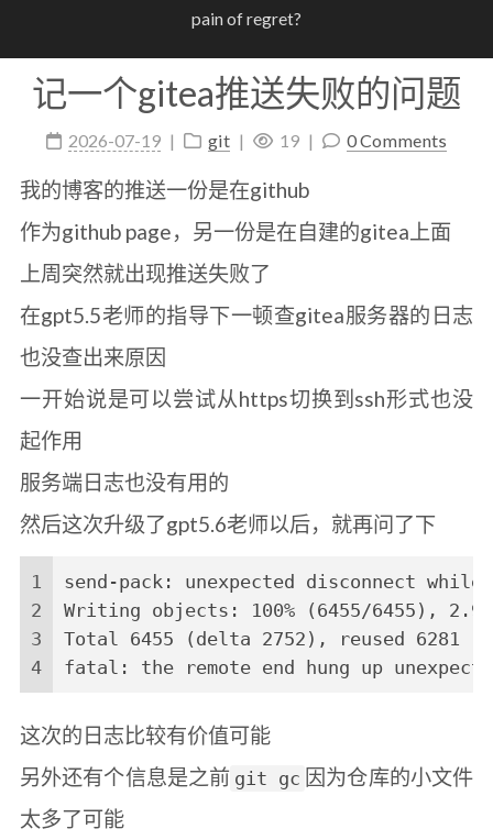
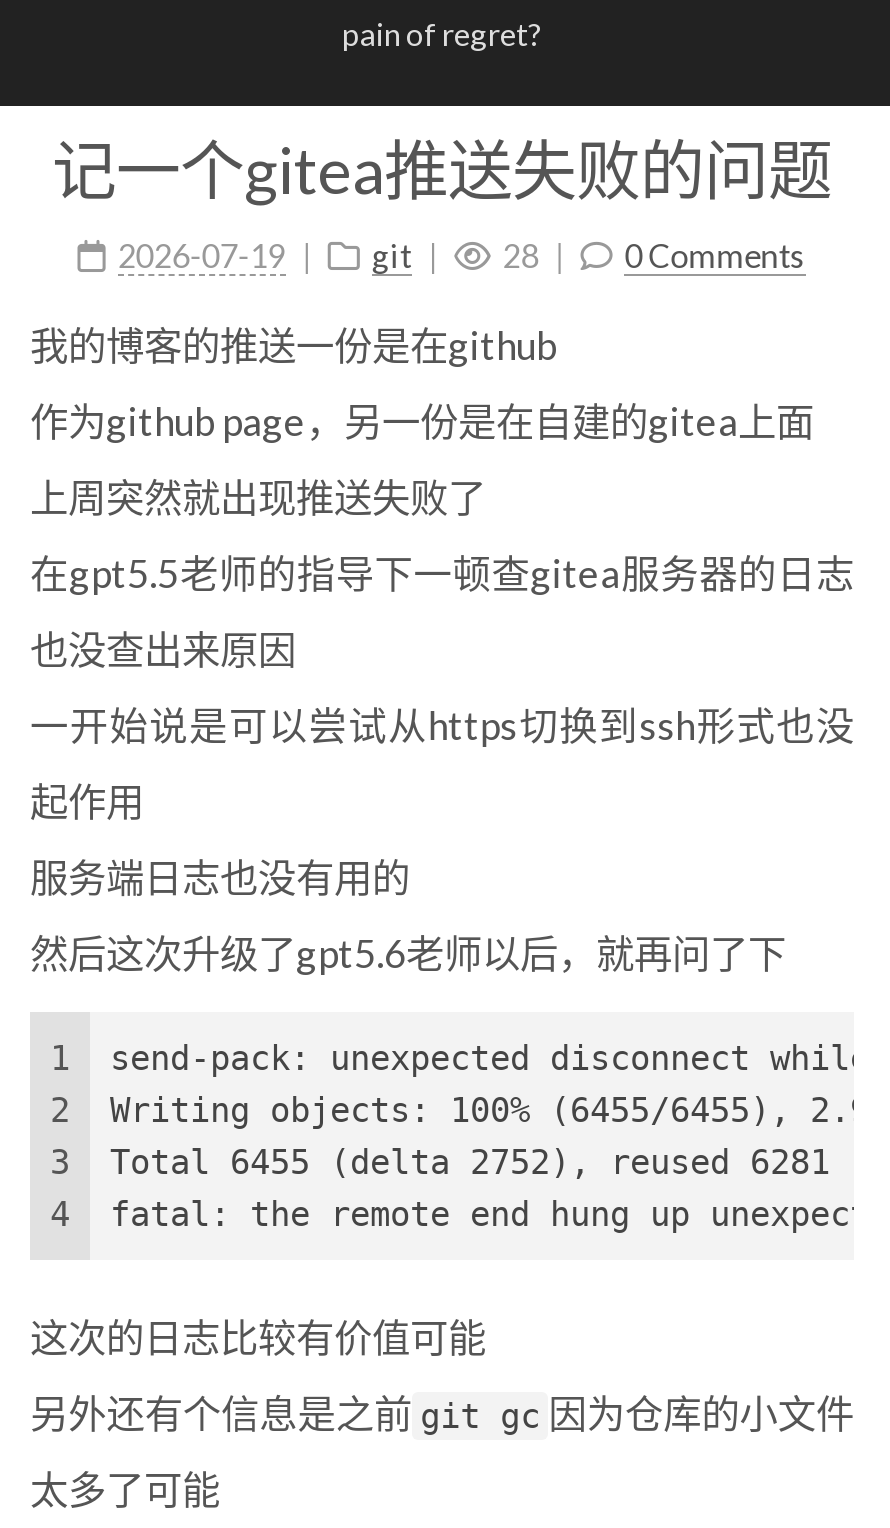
- 19
+ 28
